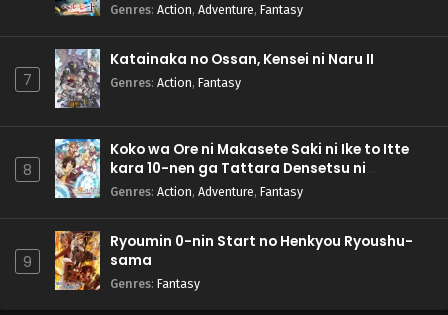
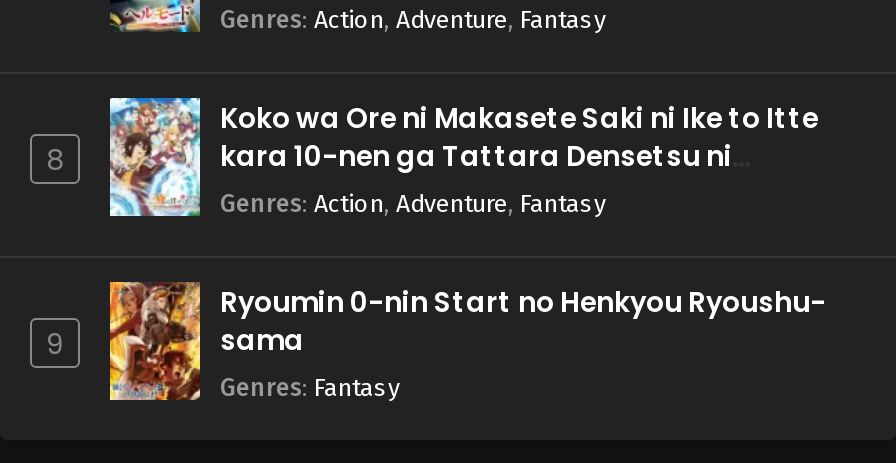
- [image]
- Katainaka no Ossan, Kensei ni Naru II
- Genres: Action, Fantasy

- 7
